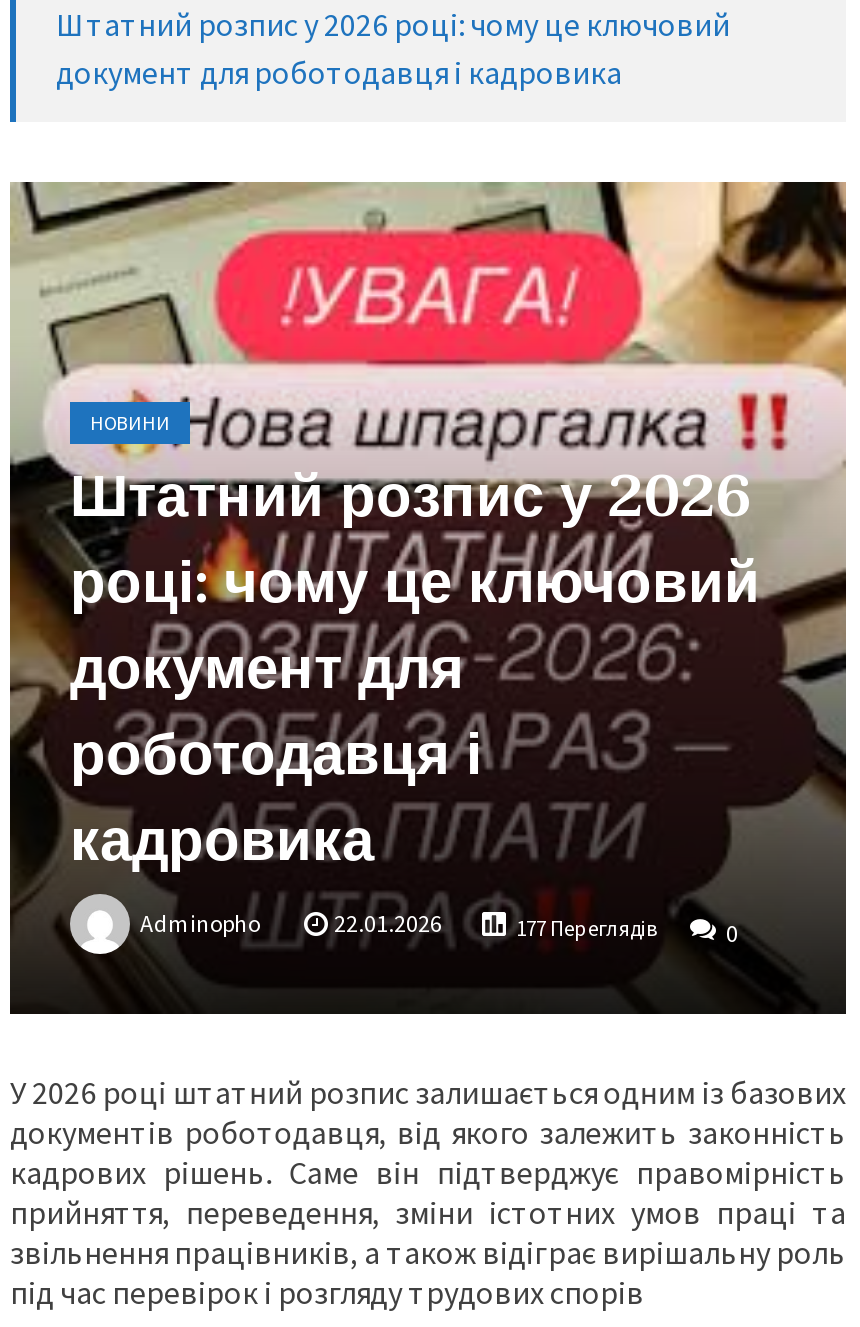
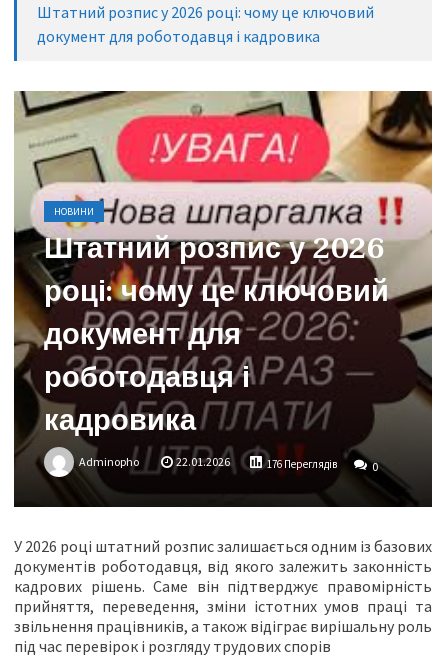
- 177 Переглядів
+ 176 Переглядів
